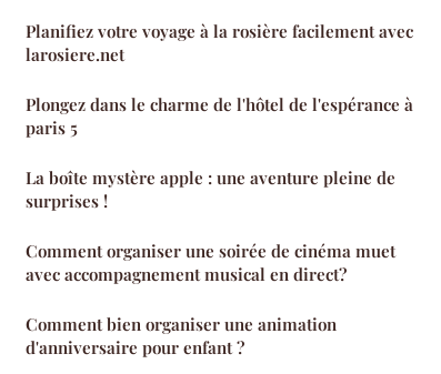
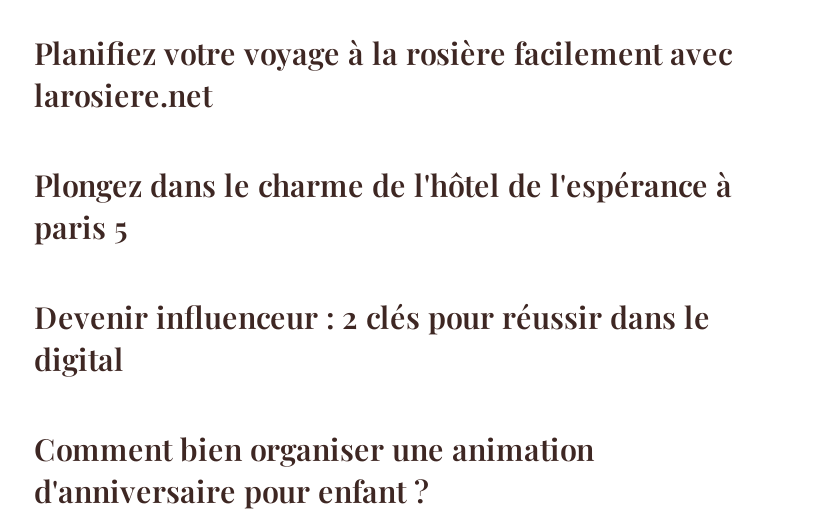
- La boîte mystère apple : une aventure pleine de
- surprises !
- Comment organiser une soirée de cinéma muet
- avec accompagnement musical en direct?
+ Devenir influenceur : 2 clés pour réussir dans le
+ digital
